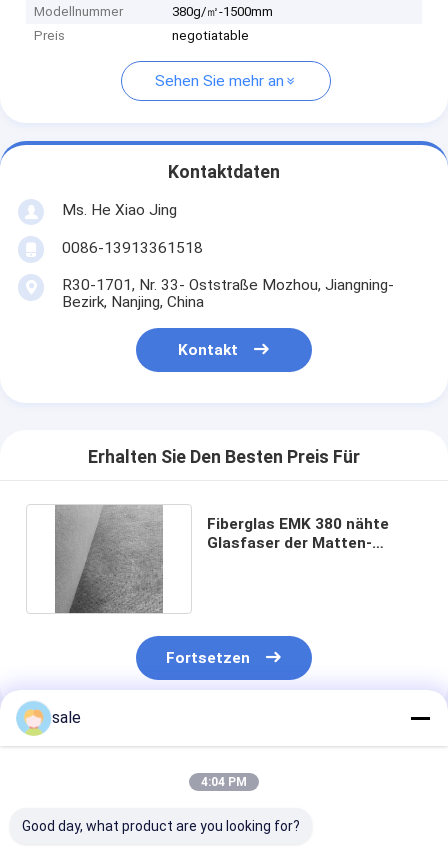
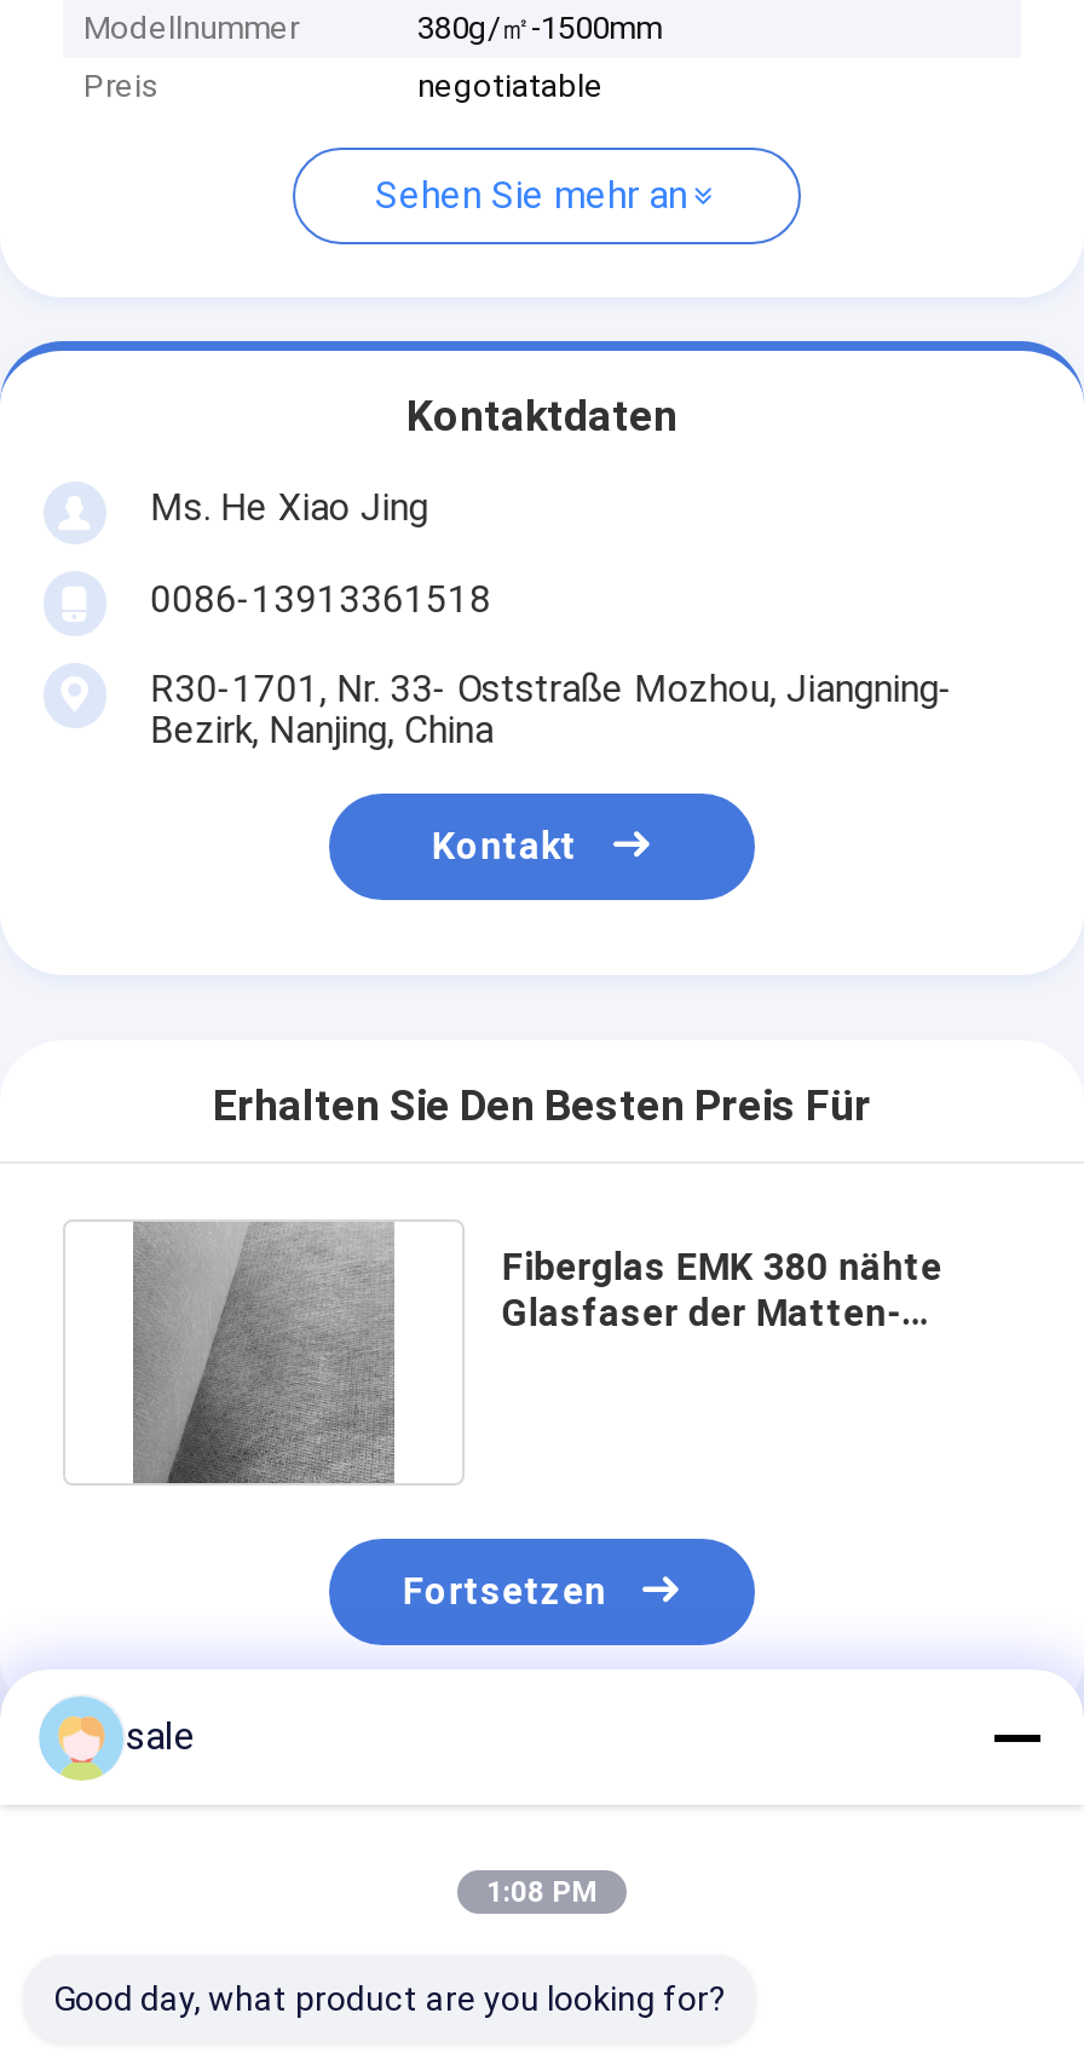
- 4:04 PM
+ 1:08 PM
